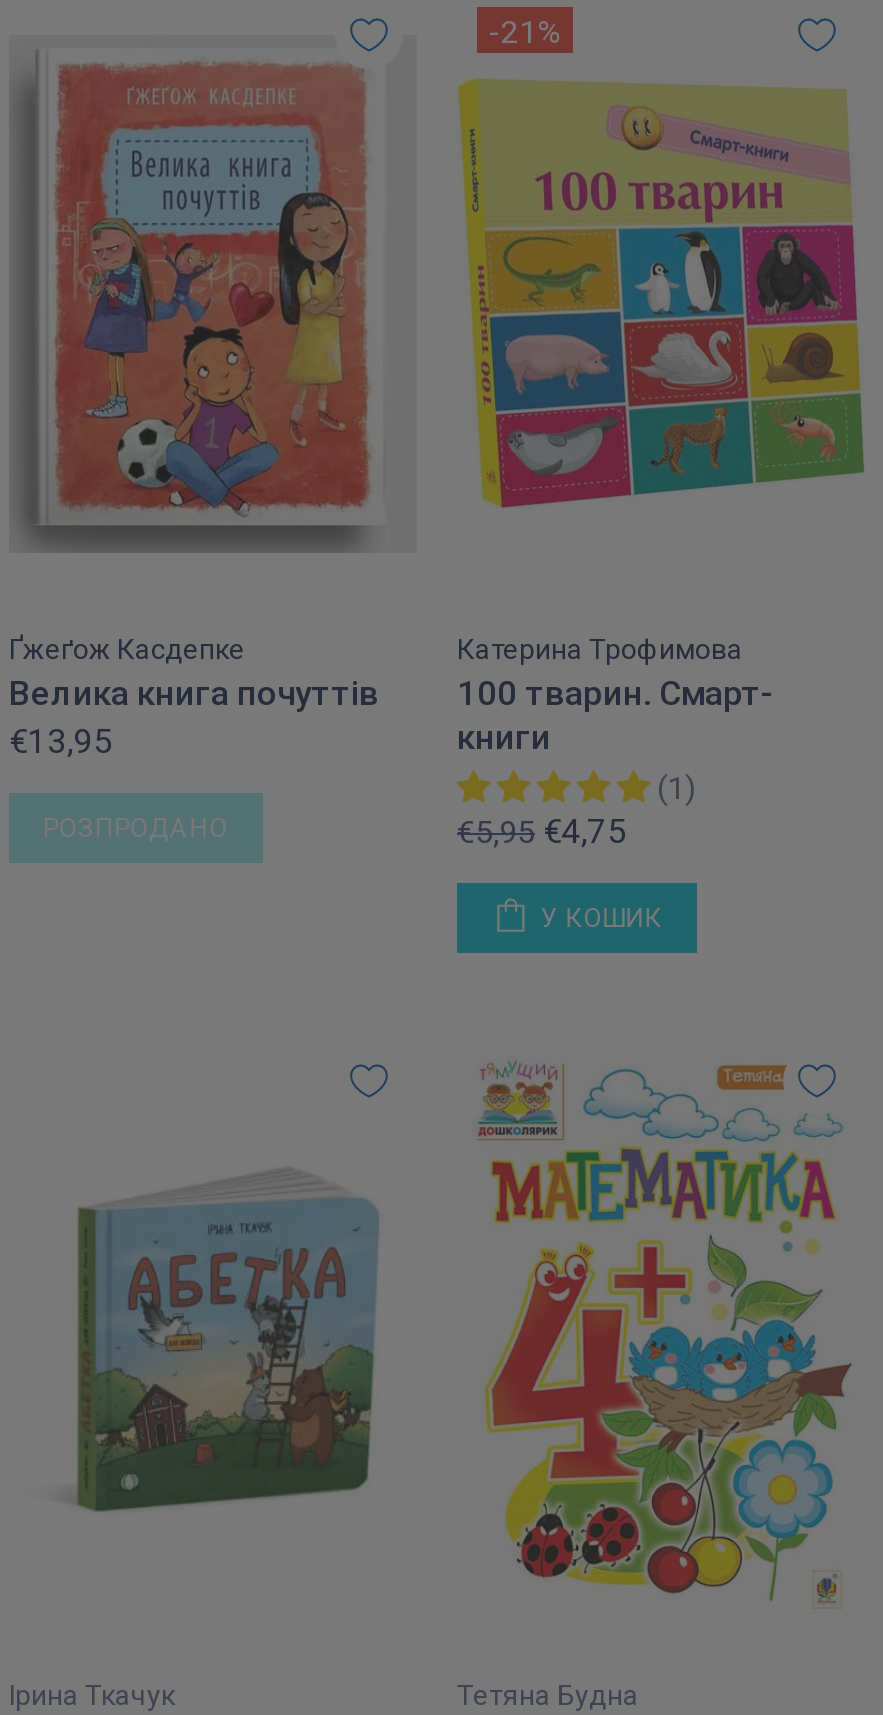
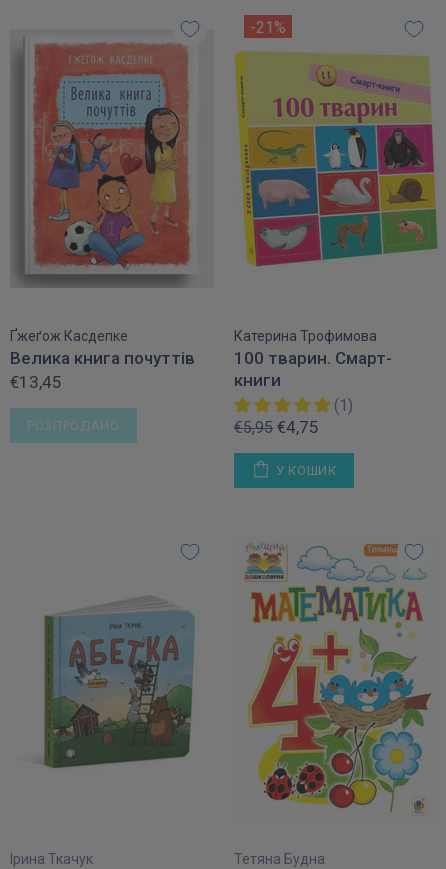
- €13,95
+ €13,45
